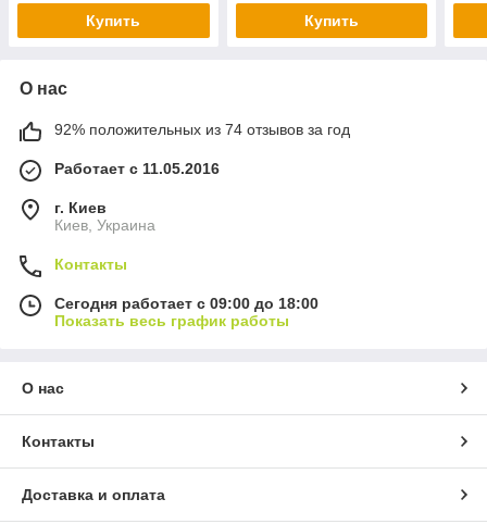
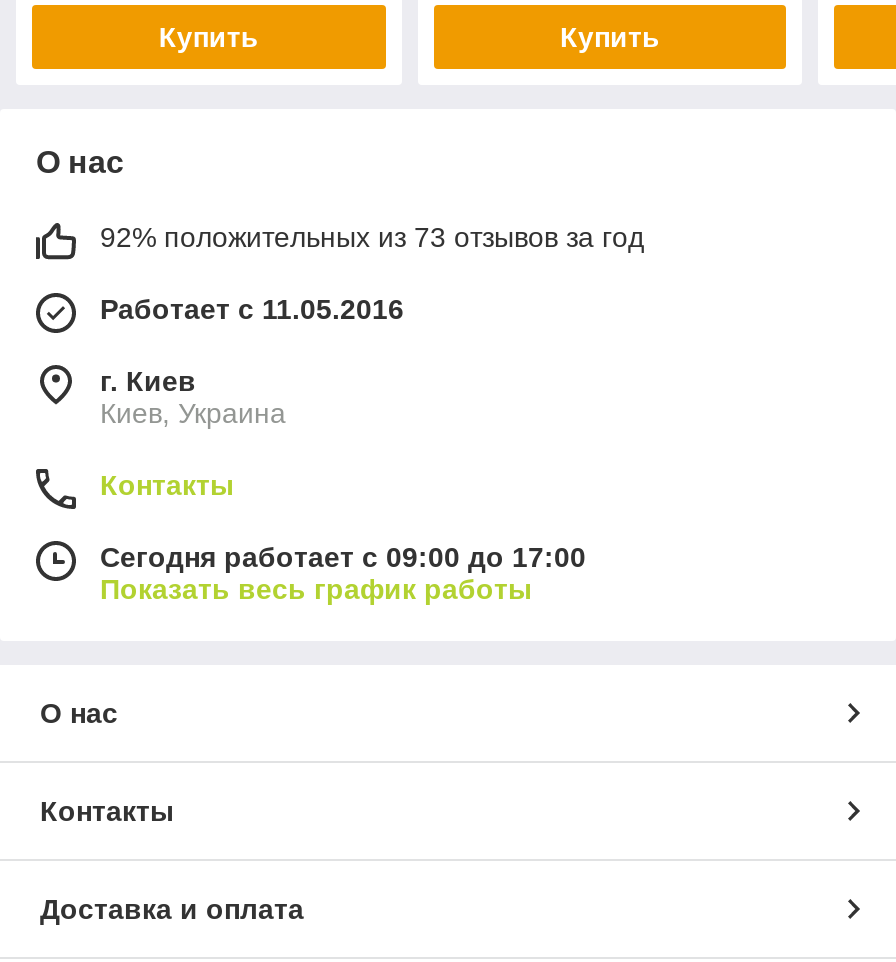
- 92% положительных из 74 отзывов за год
+ 92% положительных из 73 отзывов за год

- Сегодня работает с 09:00 до 18:00
+ Сегодня работает с 09:00 до 17:00
